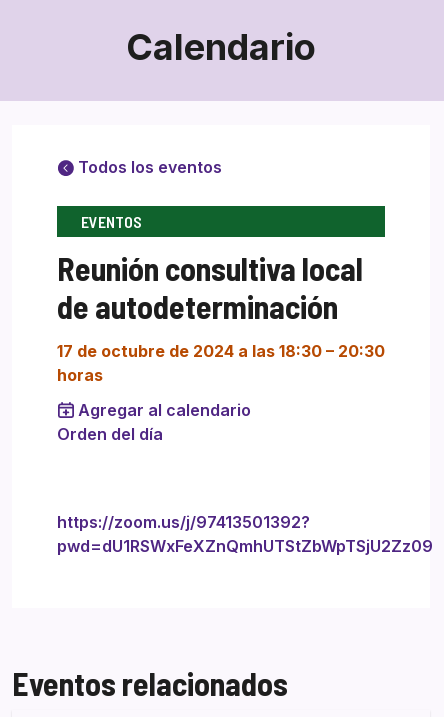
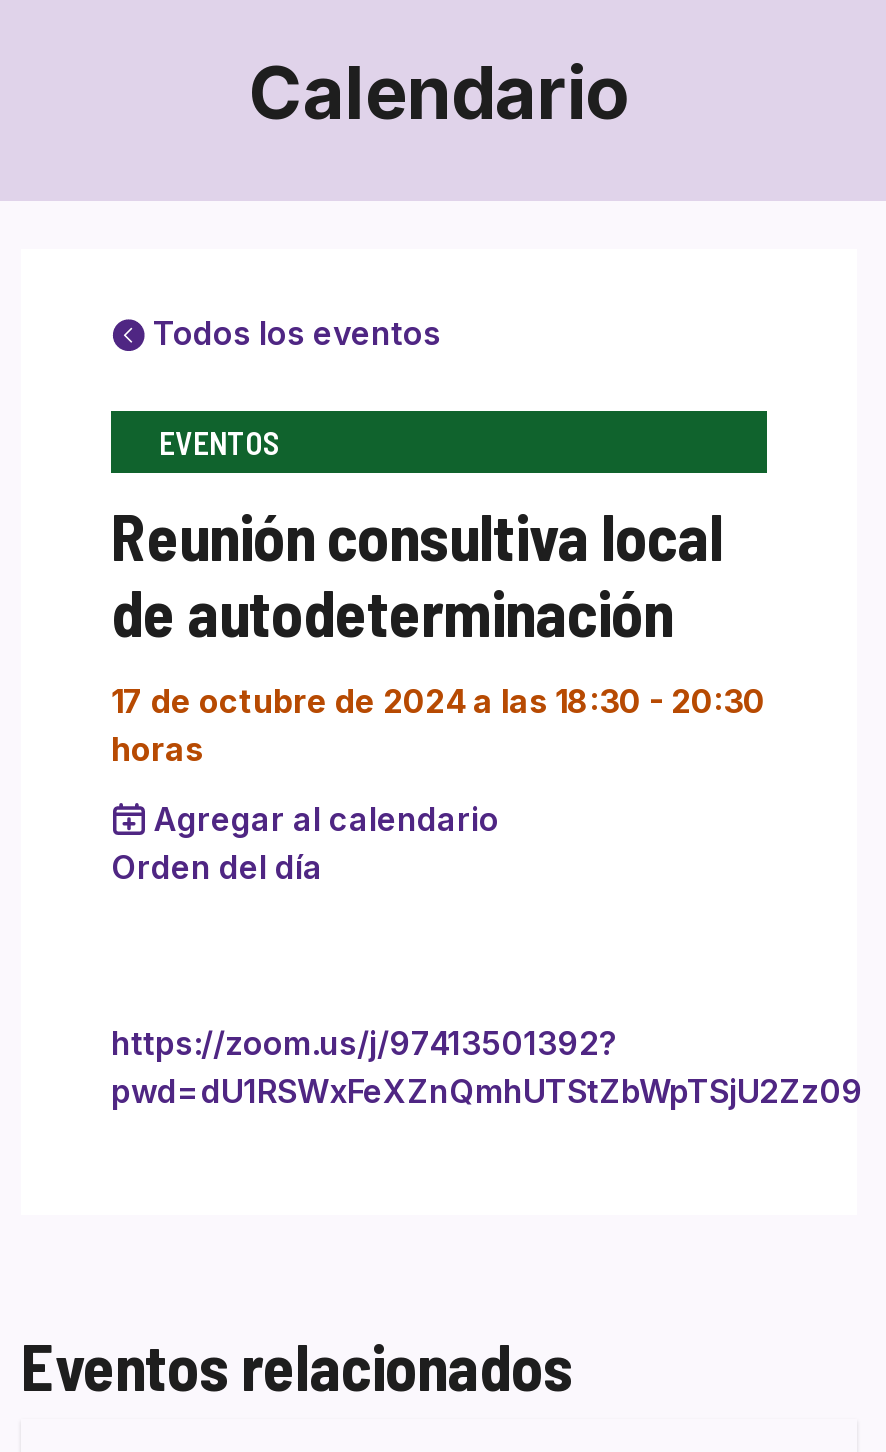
- 17 de octubre de 2024 a las 18:30 – 20:30
+ 17 de octubre de 2024 a las 18:30 - 20:30
